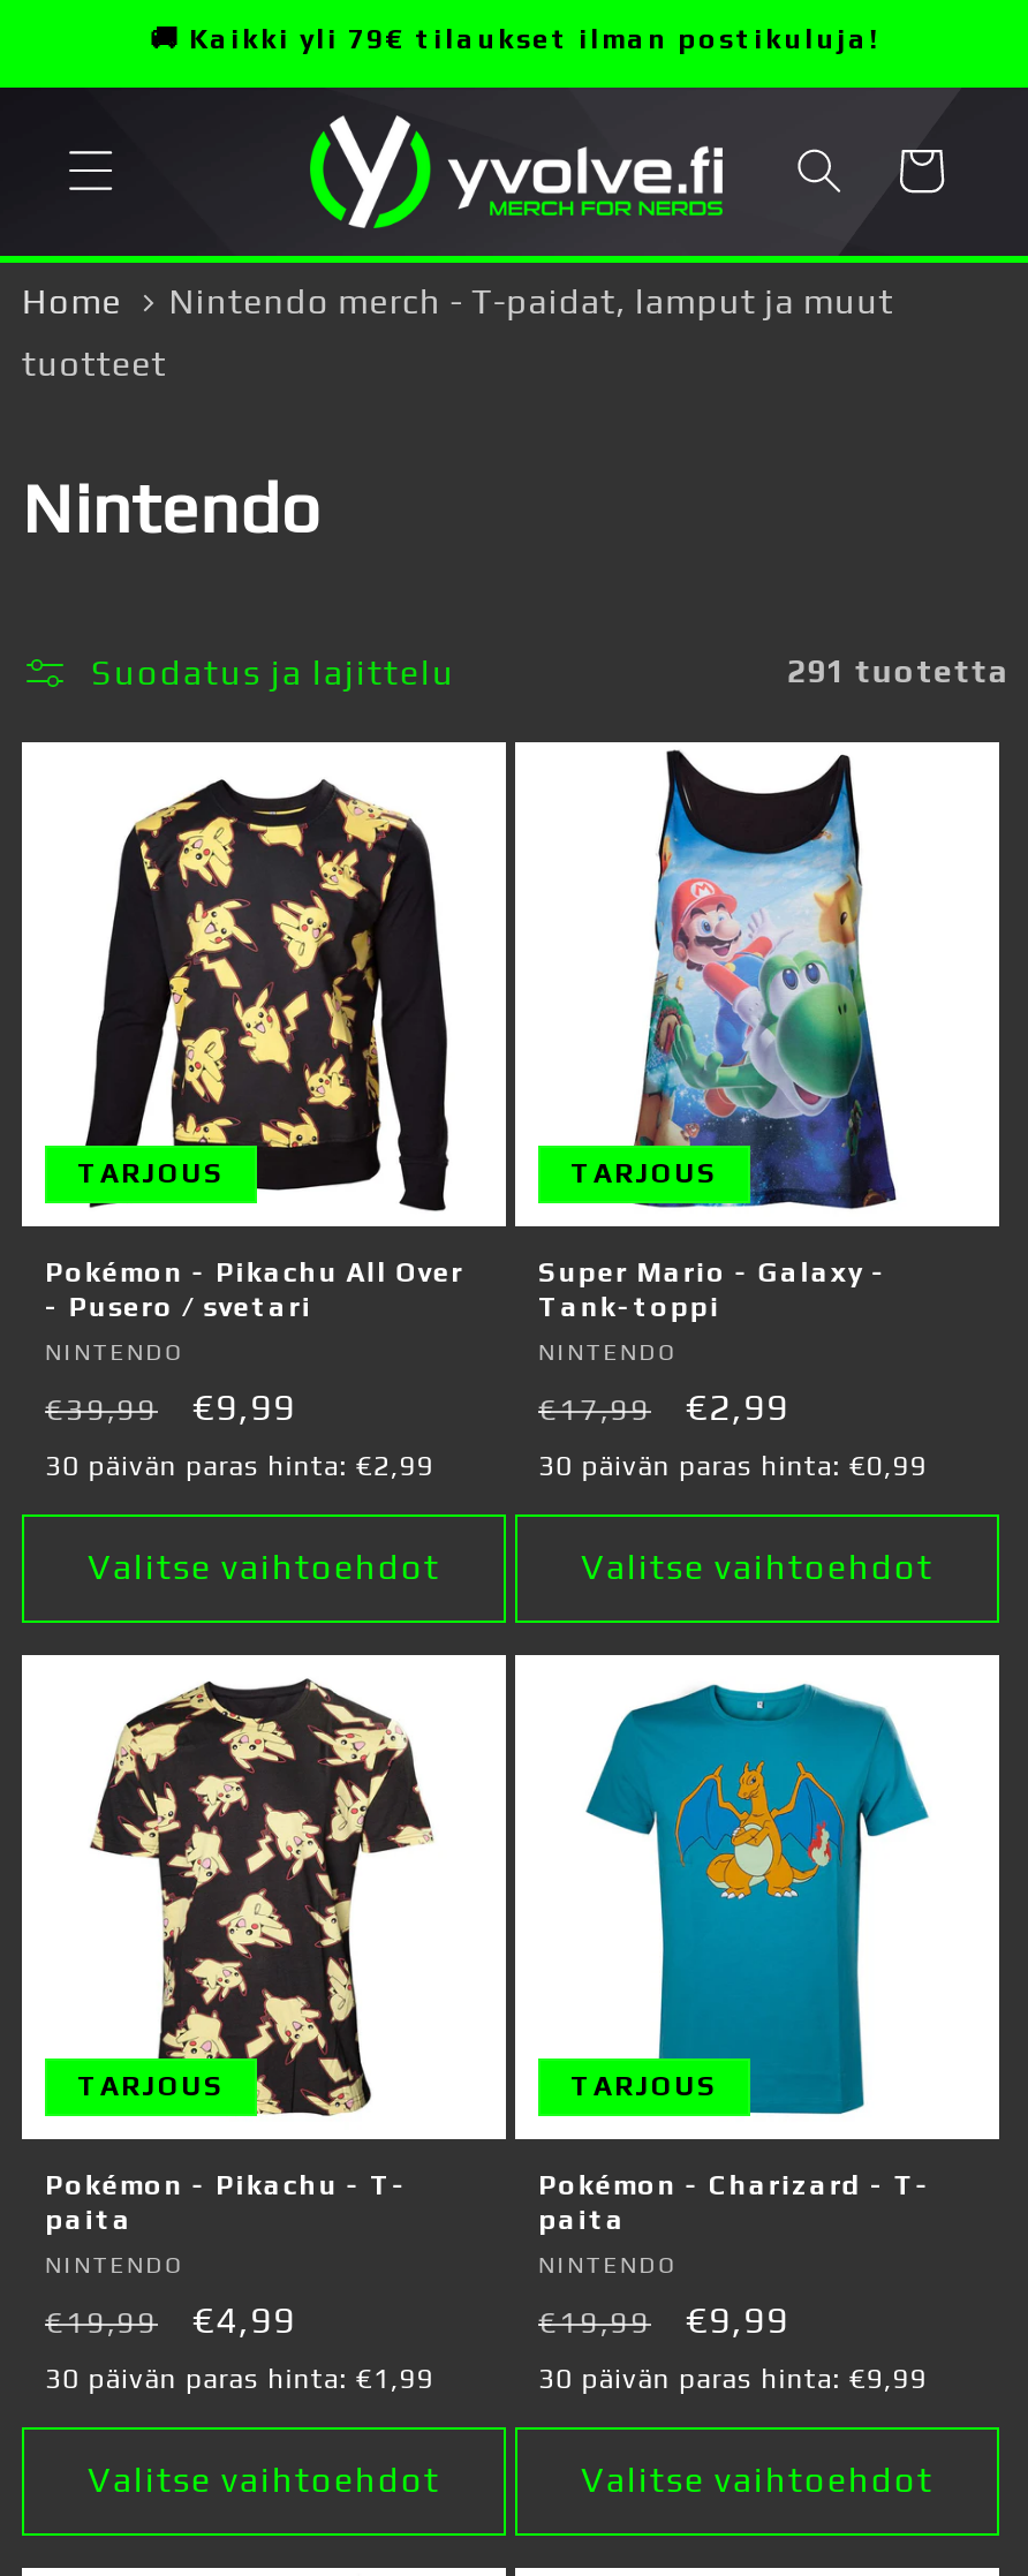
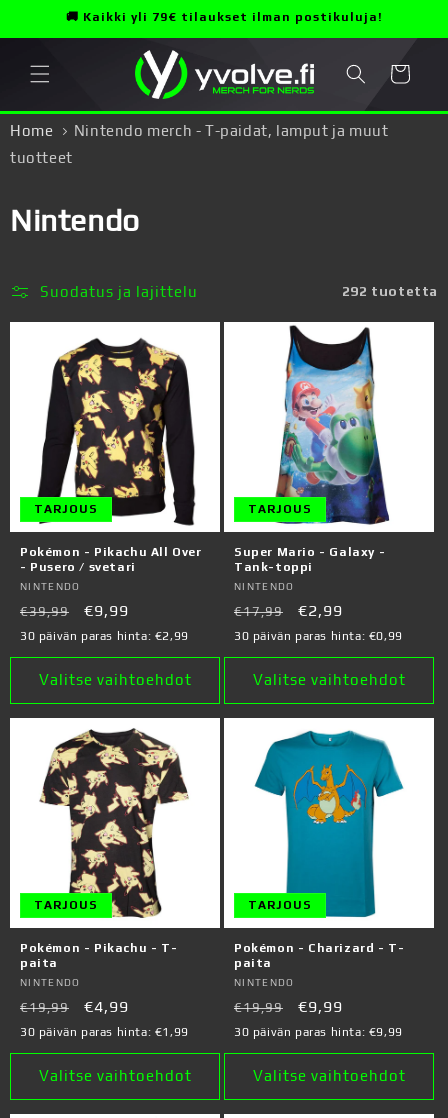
- 291 tuotetta
+ 292 tuotetta
